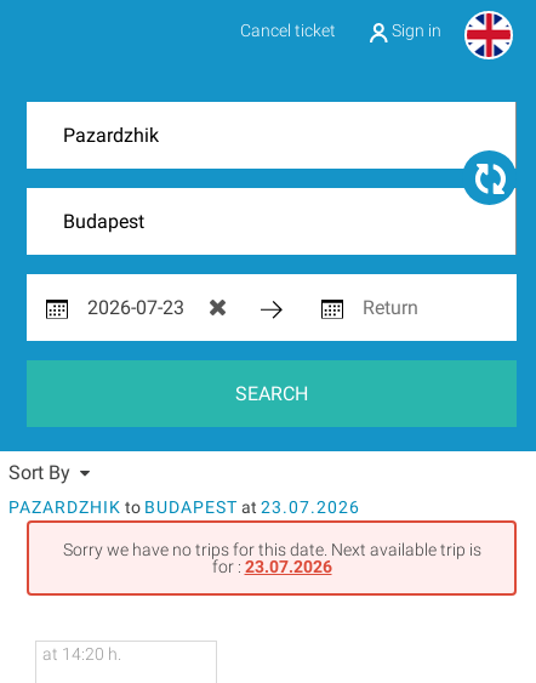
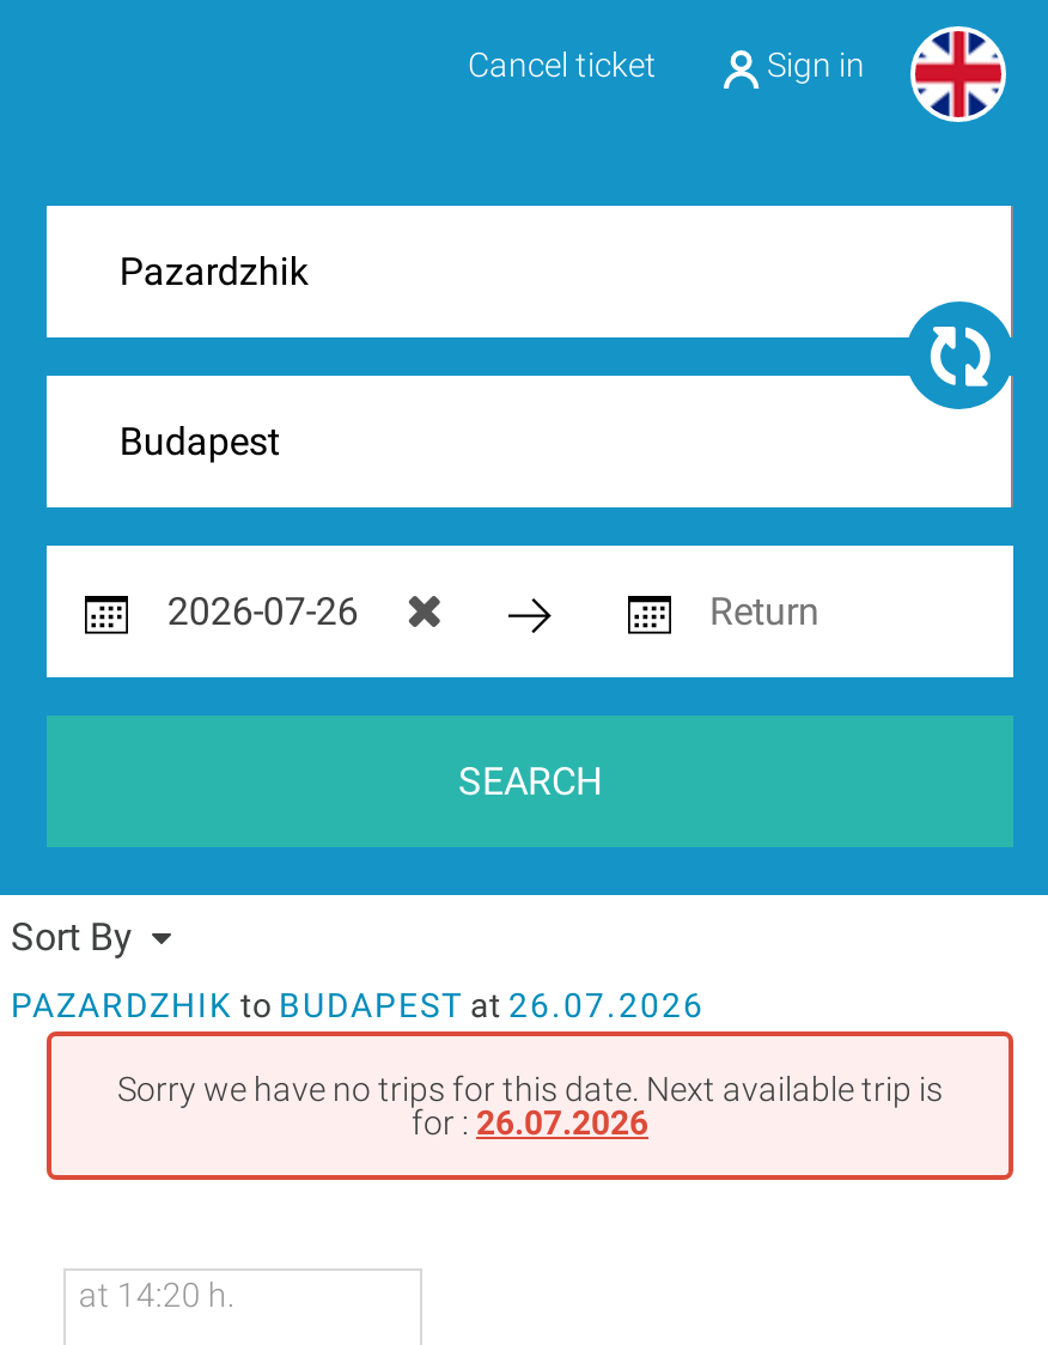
- PAZARDZHIK to BUDAPEST at 23.07.2026
+ PAZARDZHIK to BUDAPEST at 26.07.2026

- for :23.07.2026
+ for :26.07.2026
